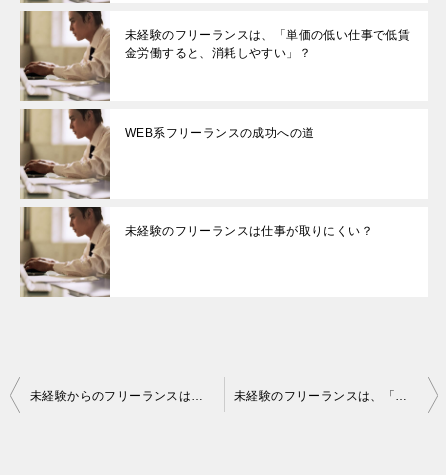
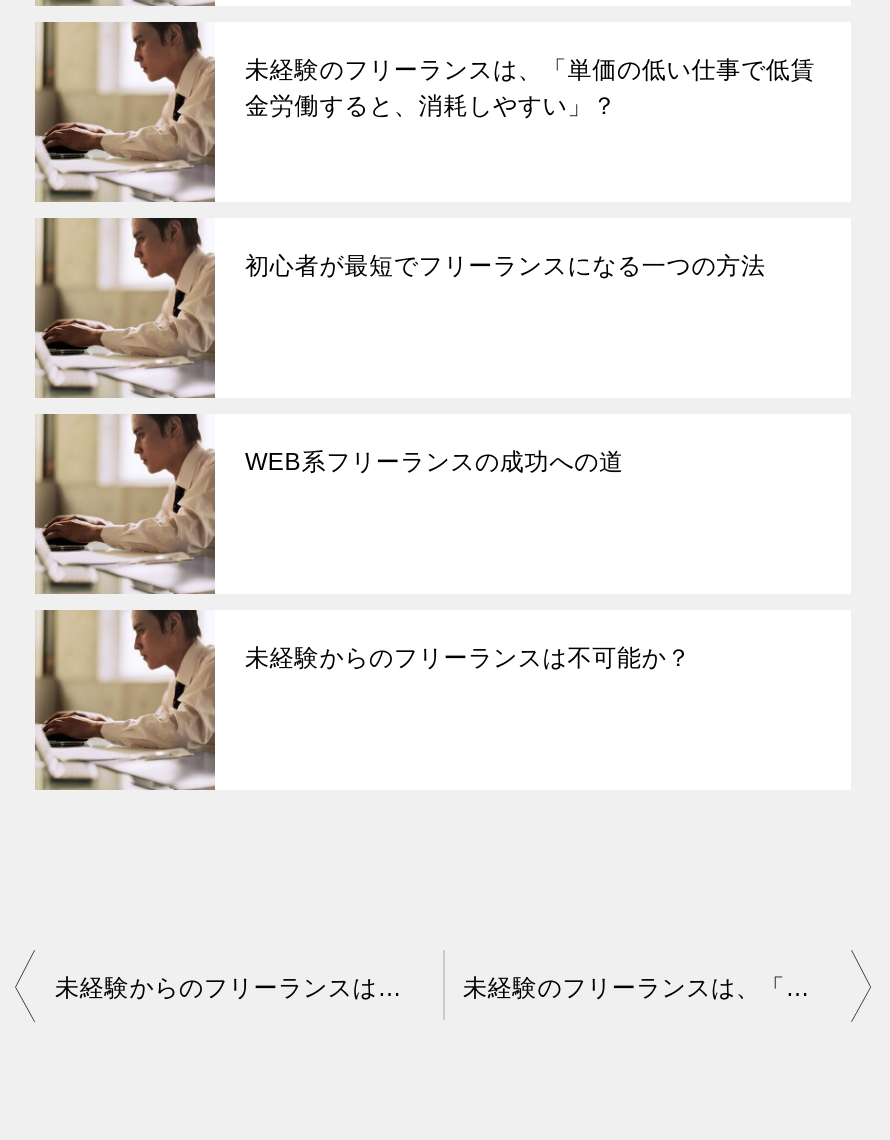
+ 初心者が最短でフリーランスになる一つの方法

- 未経験のフリーランスは仕事が取りにくい？
+ 未経験からのフリーランスは不可能か？
